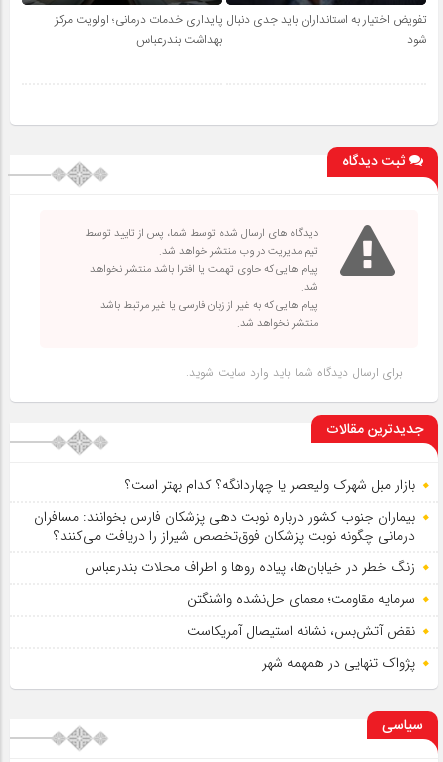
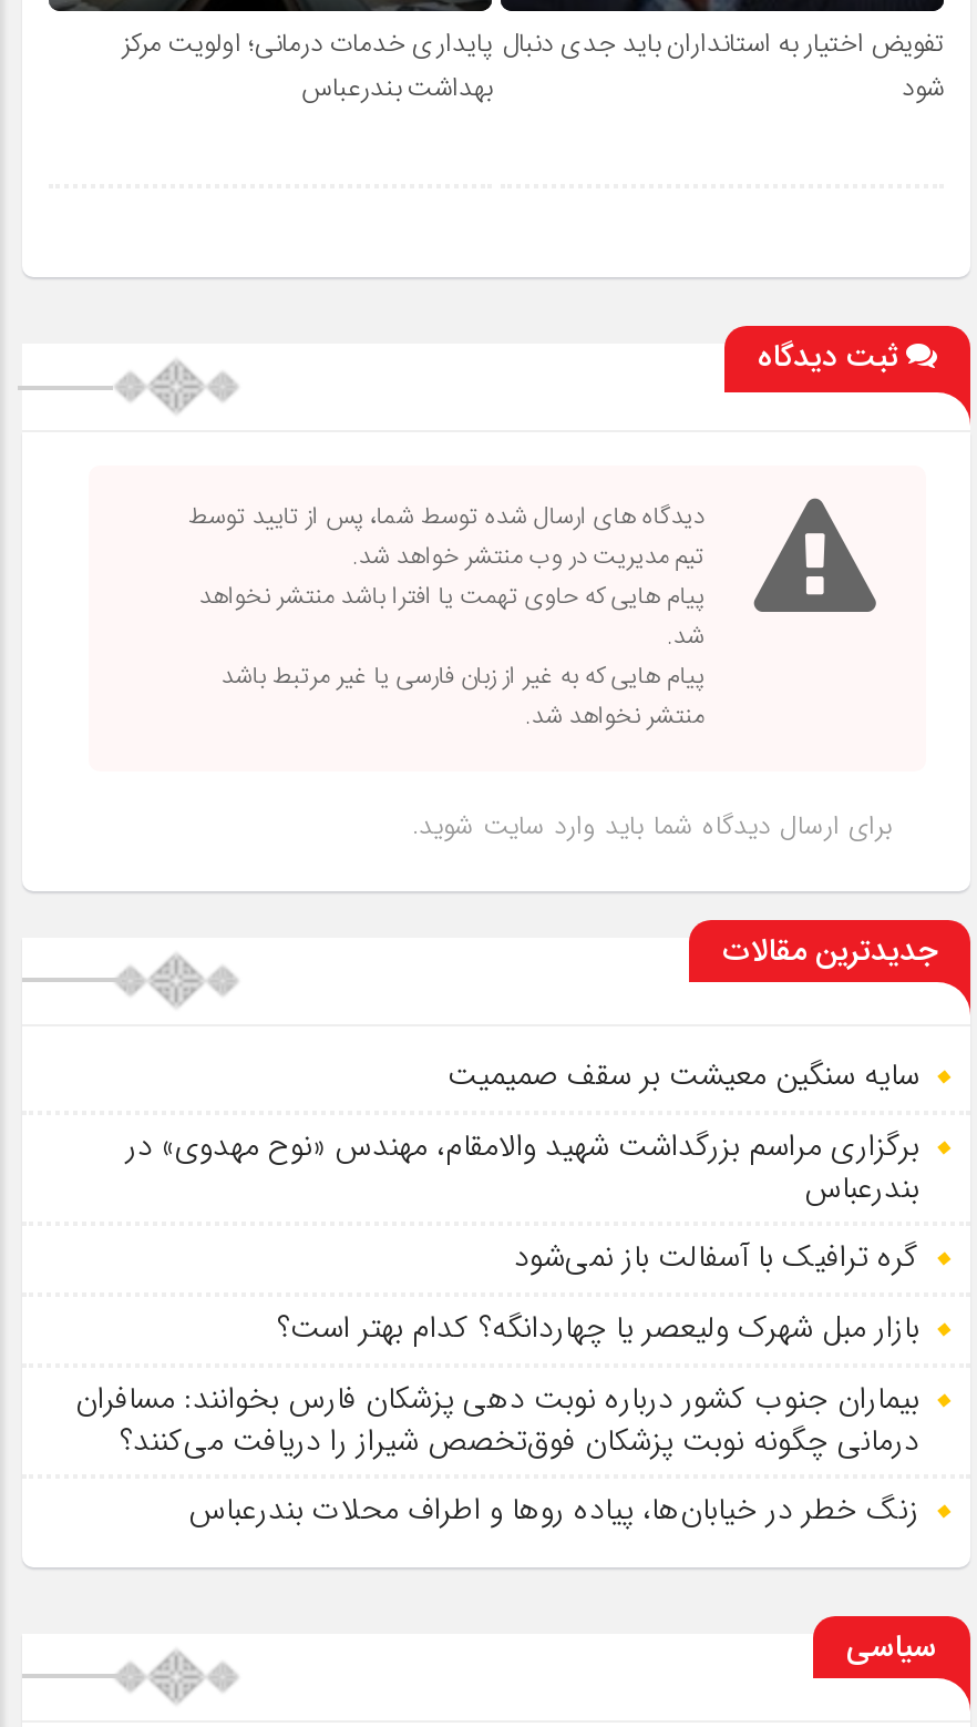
+ سایه سنگین معیشت بر سقف صمیمیت
+ برگزاری مراسم بزرگداشت شهید والامقام، مهندس «نوح مهدوی» در
+ بندرعباس
+ گره ترافیک با آسفالت باز نمی‌شود

moved down: بازار مبل شهرک ولیعصر یا چهاردانگه؟ کدام بهتر است؟ | بیماران جنوب کشور درباره نوبت دهی پزشکان فارس بخوانند: مسافران | درمانی چگونه نوبت پزشکان فوق‌تخصص شیراز را دریافت می‌کنند؟ | زنگ خطر در خیابان‌ها، پیاده روها و اطراف محلات بندرعباس

- سرمایه مقاومت؛ معمای حل‌نشده واشنگتن
- نقض آتش‌بس، نشانه استیصال آمریکاست
- پژواک تنهایی در همهمه شهر
